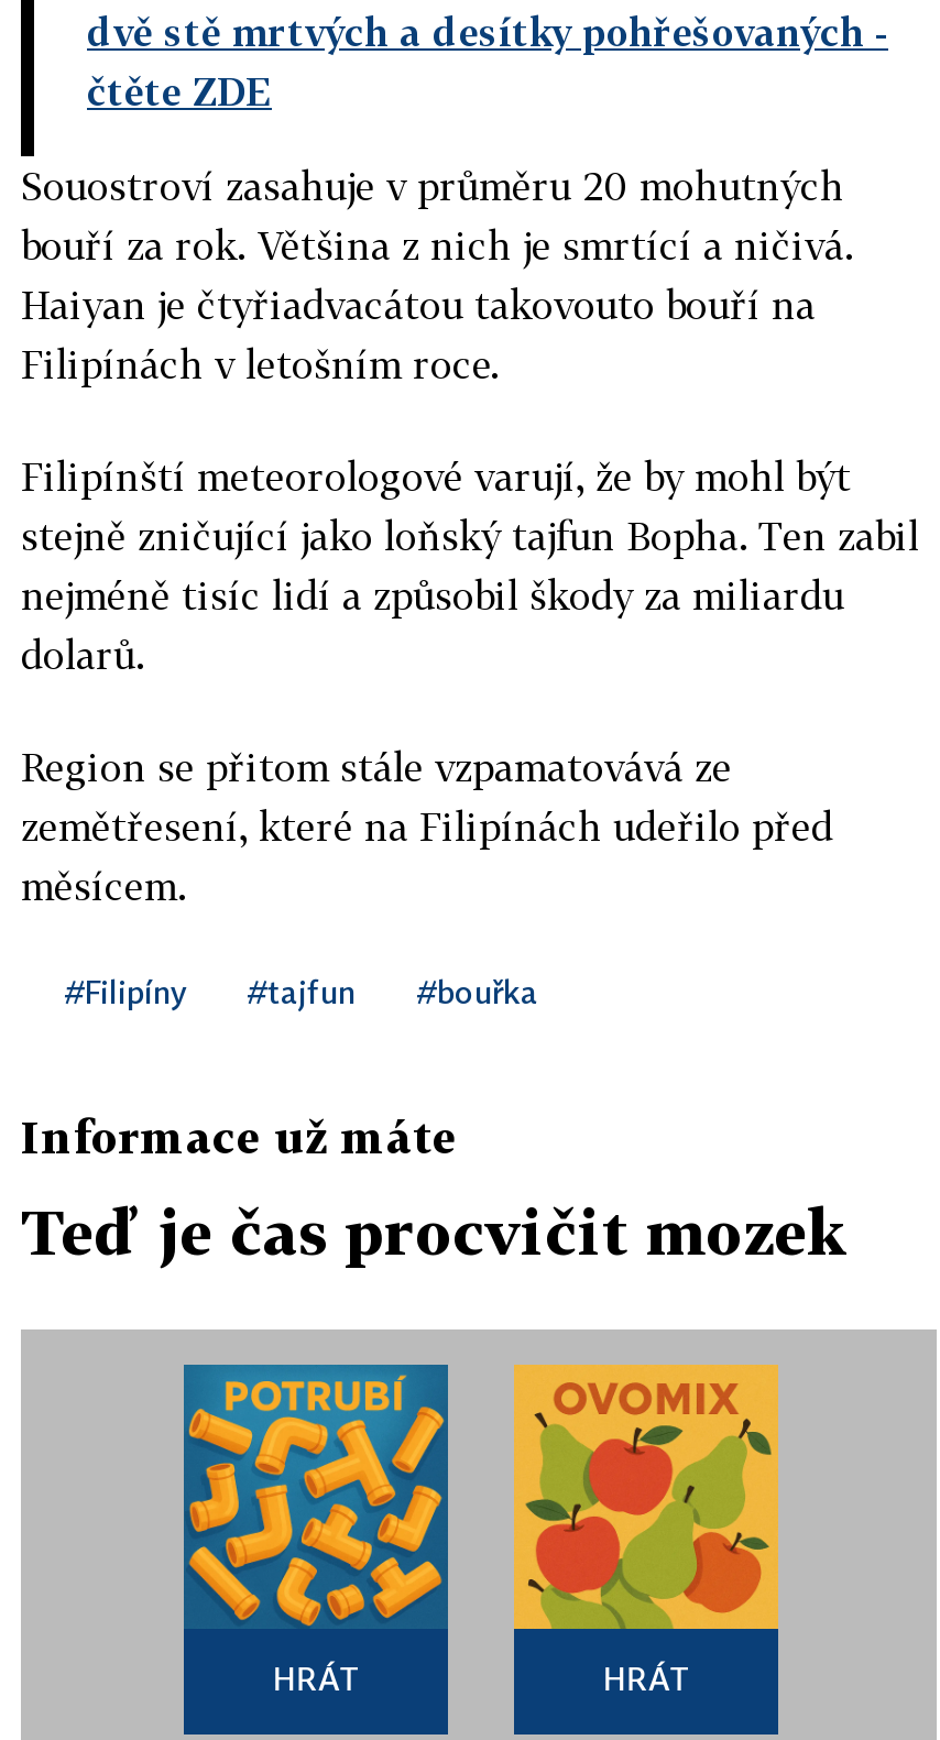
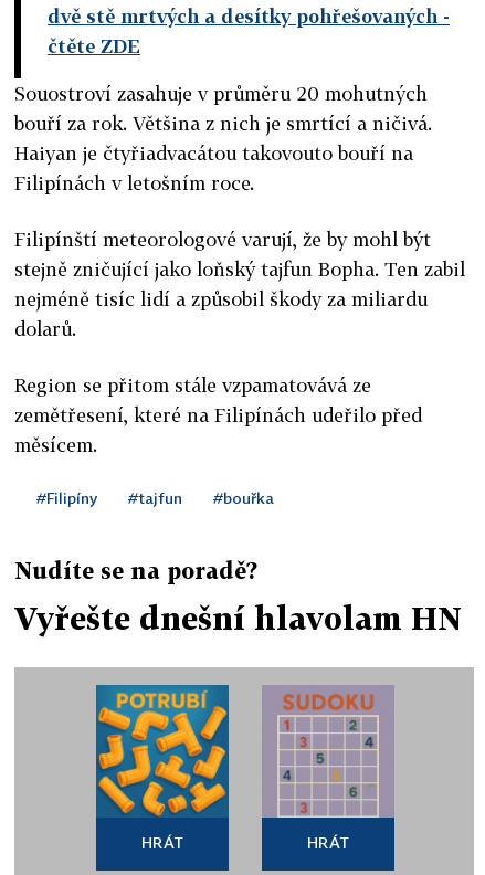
- Informace už máte
+ Nudíte se na poradě?

- Teď je čas procvičit mozek
+ Vyřešte dnešní hlavolam HN

- [image]
+ [image]
